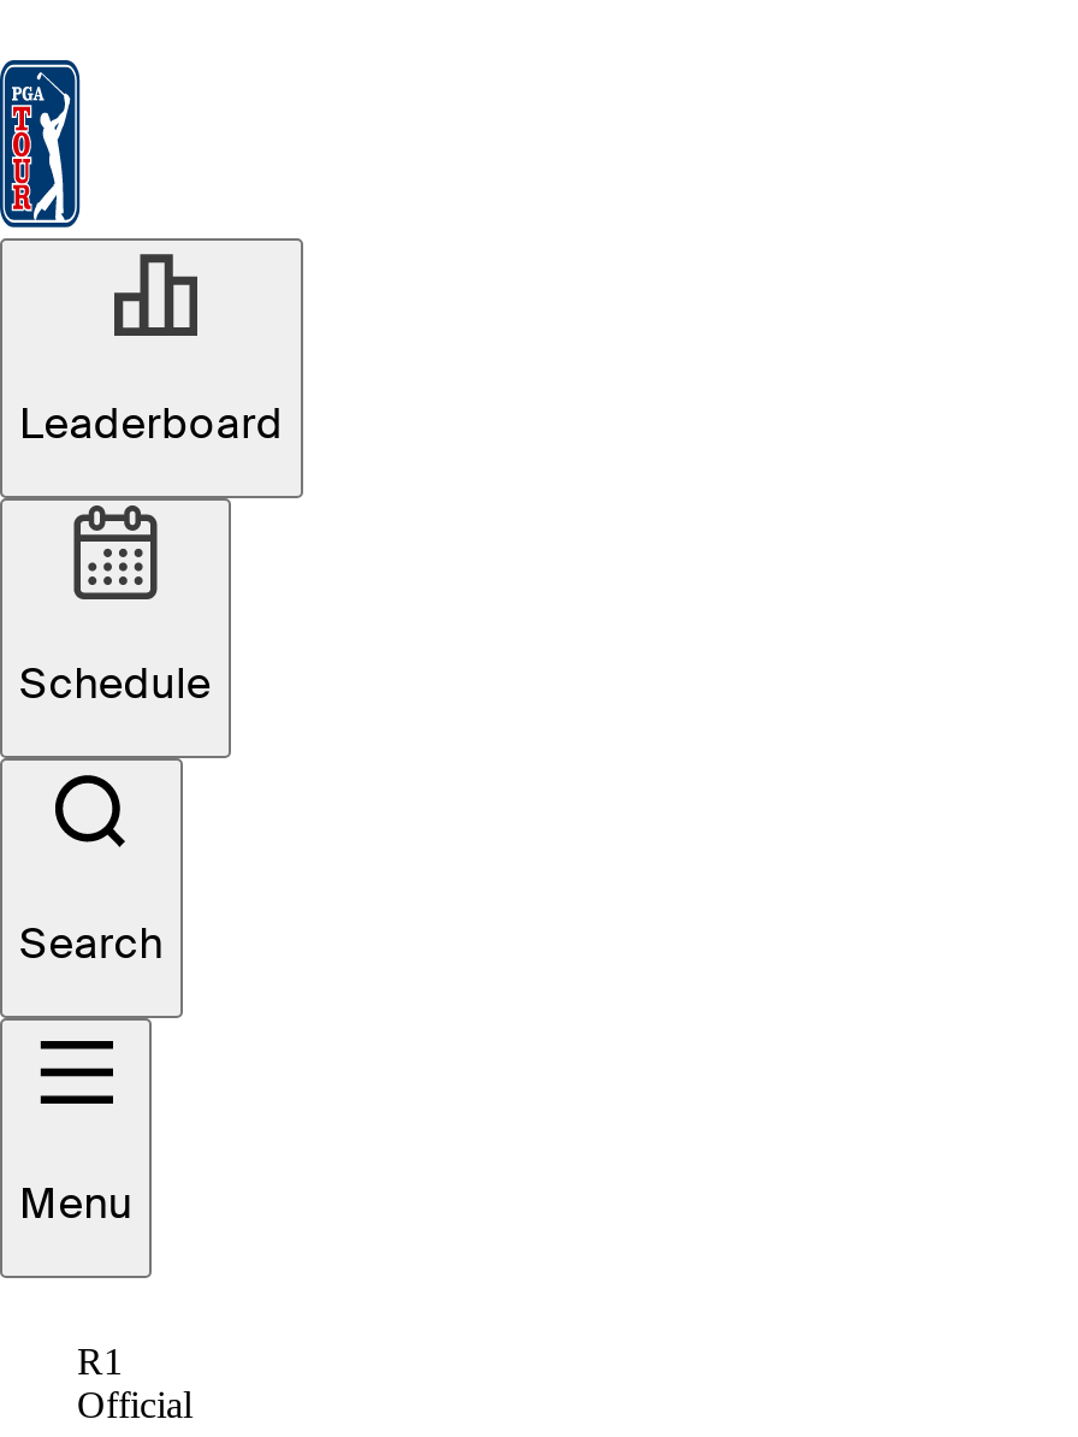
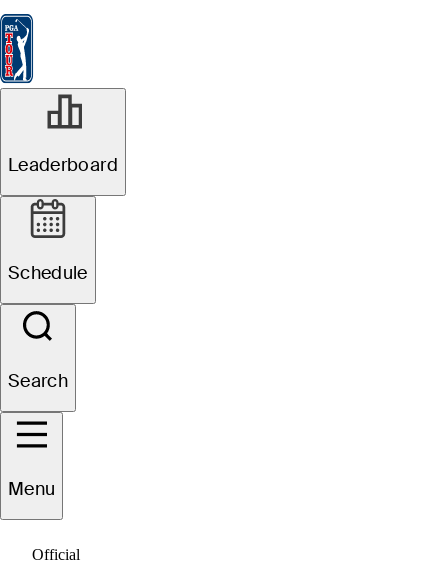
- R1
